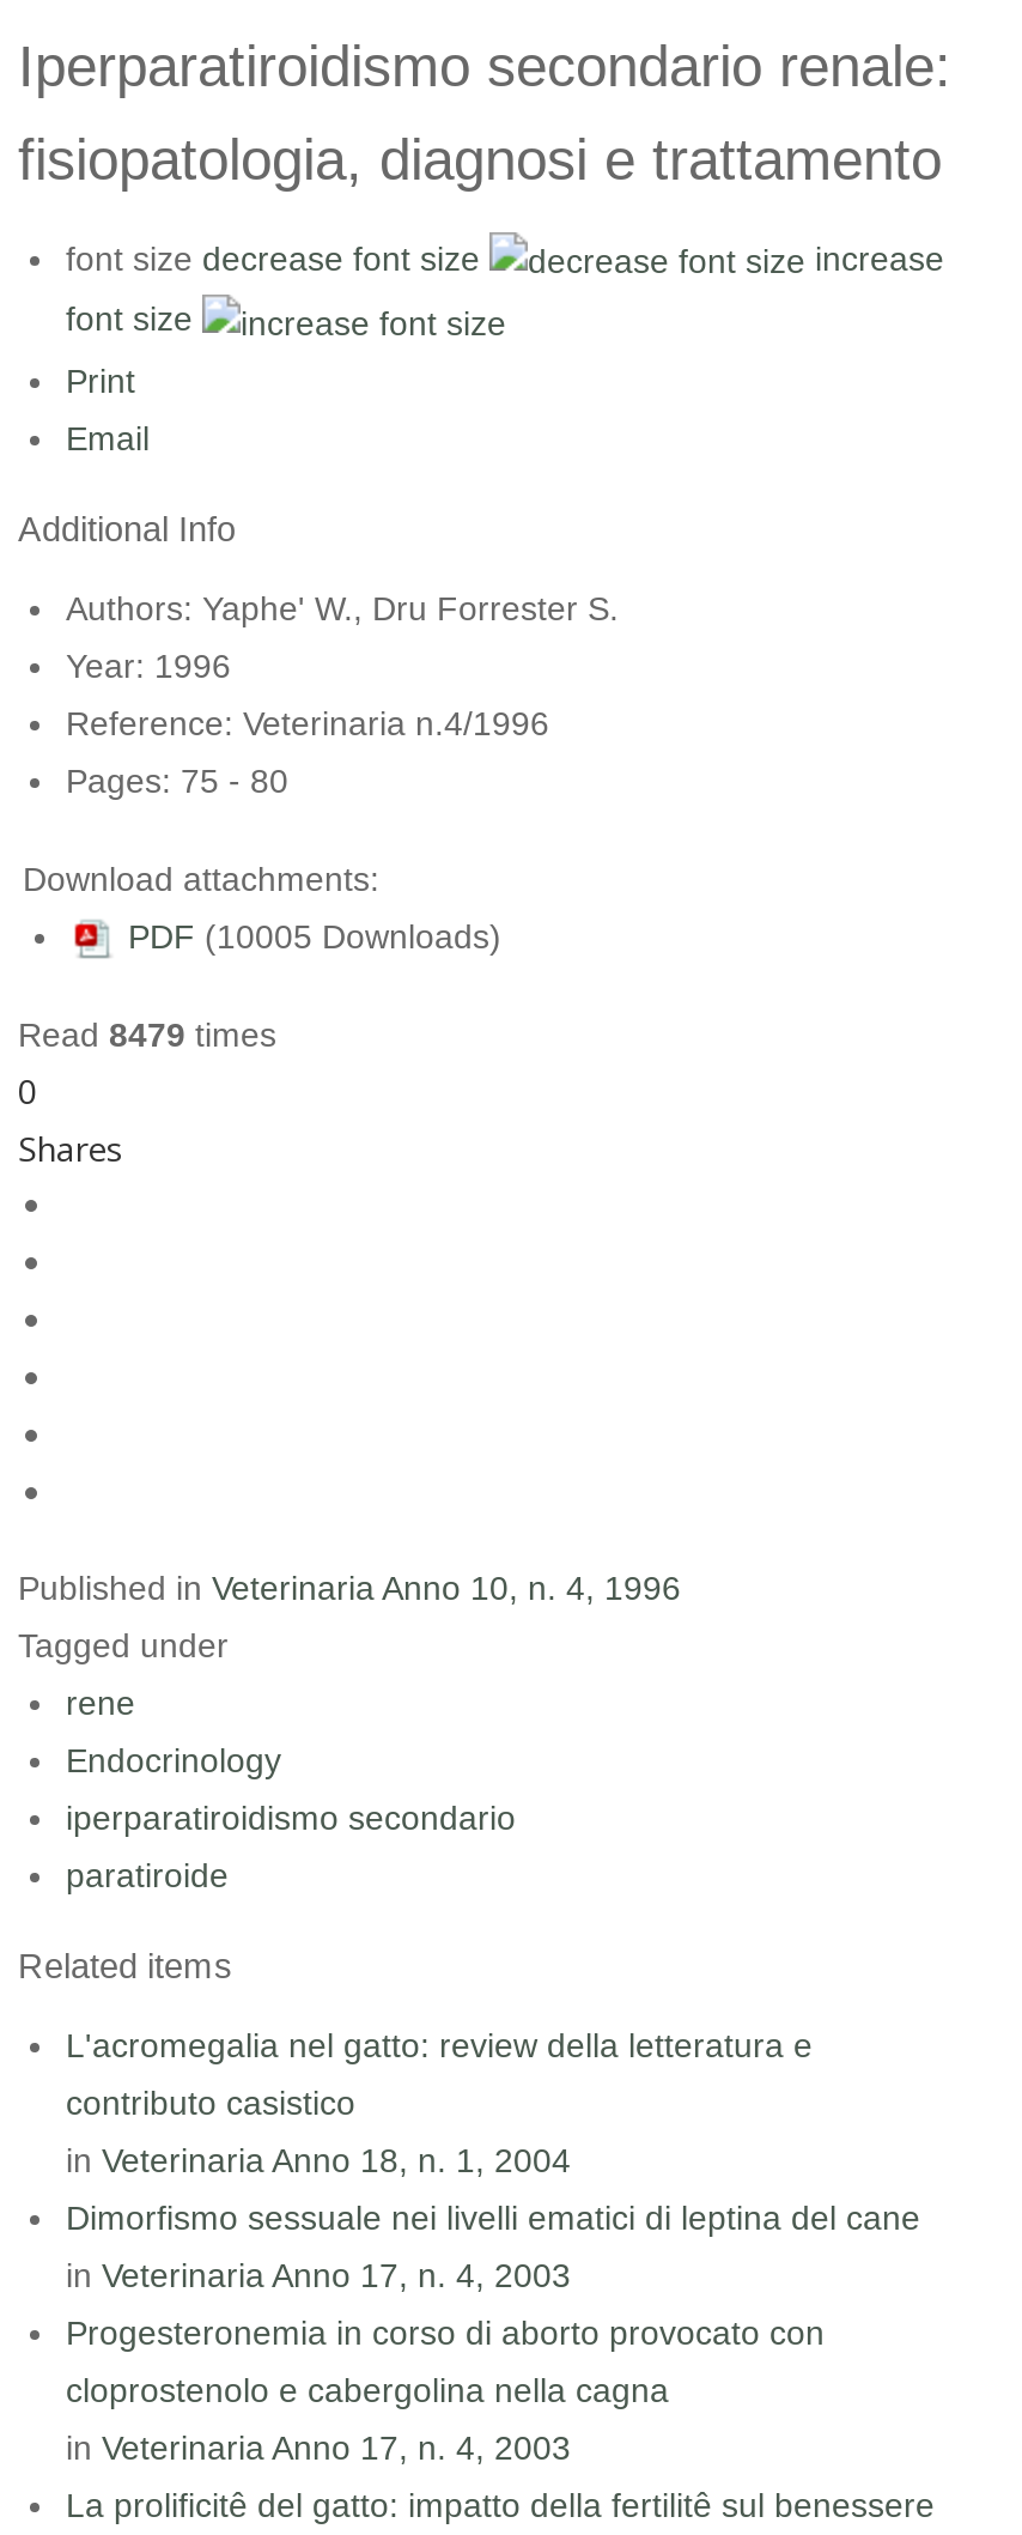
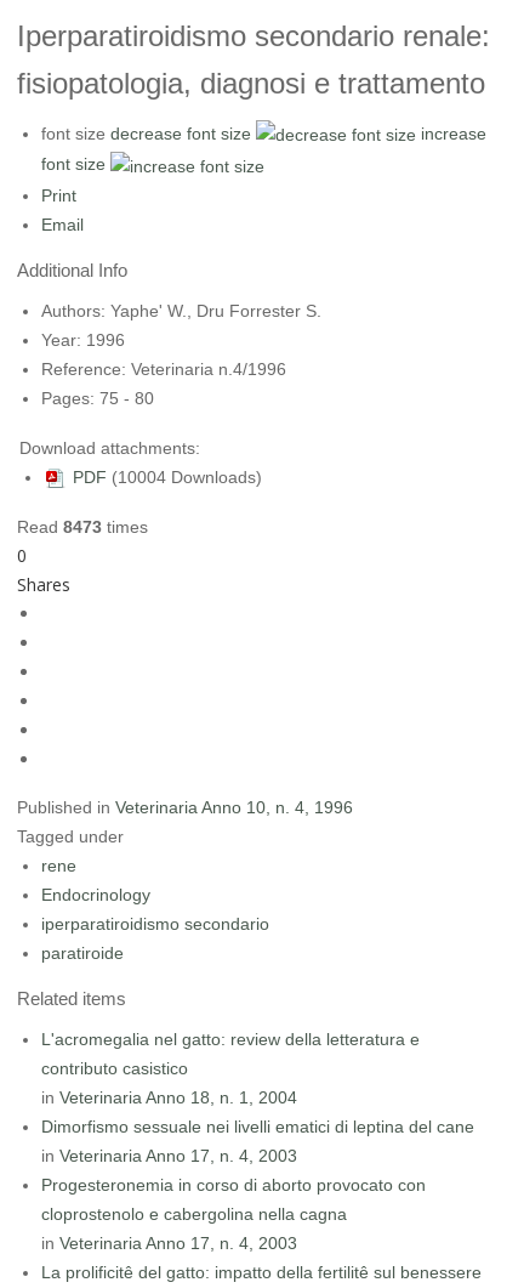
- PDF (10005 Downloads)
+ PDF (10004 Downloads)

- Read 8479 times
+ Read 8473 times
